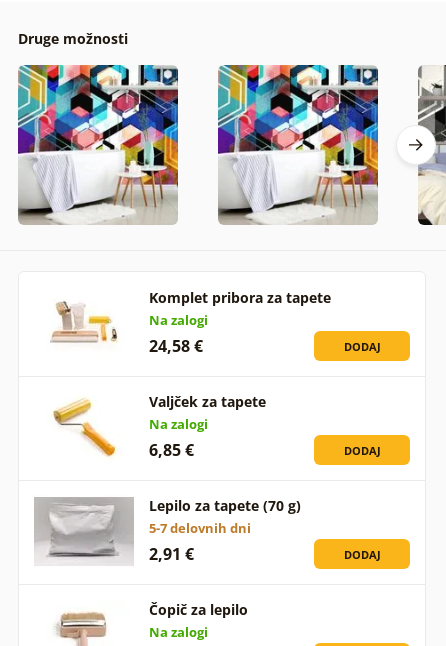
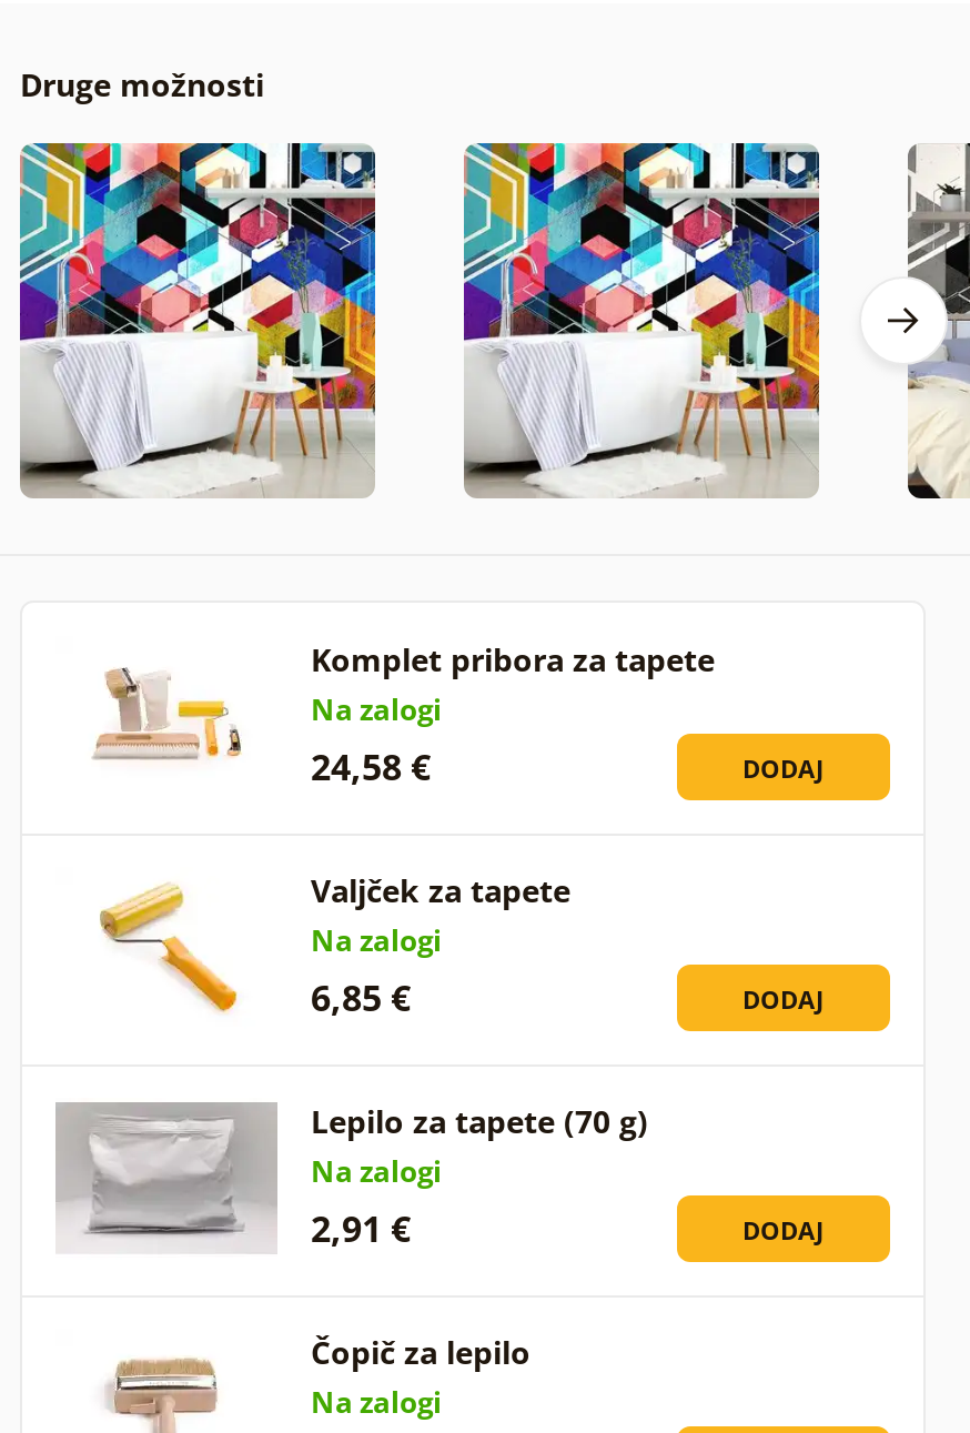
- 5-7 delovnih dni
+ Na zalogi
